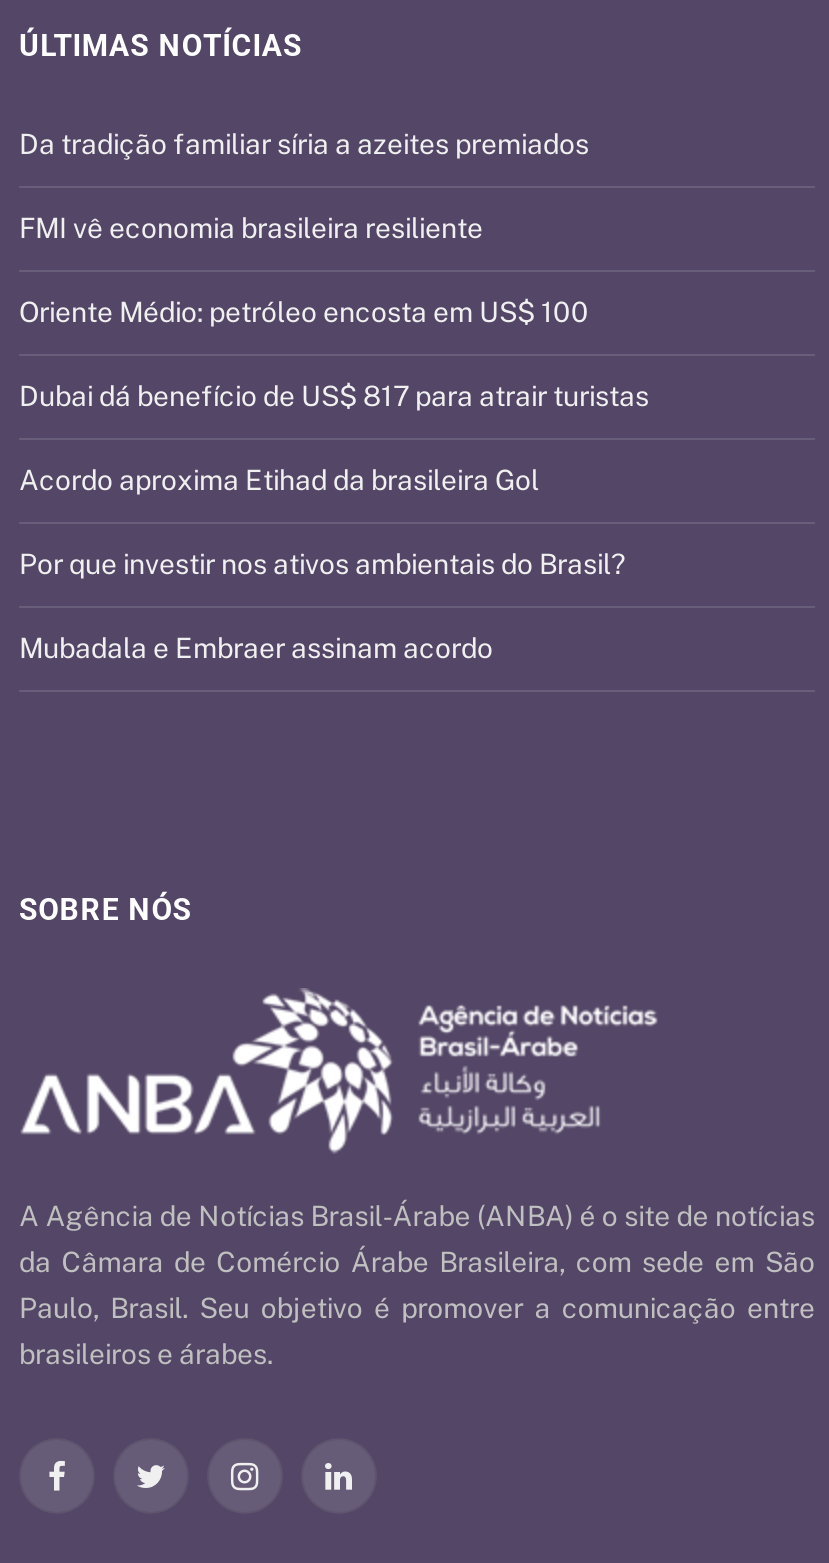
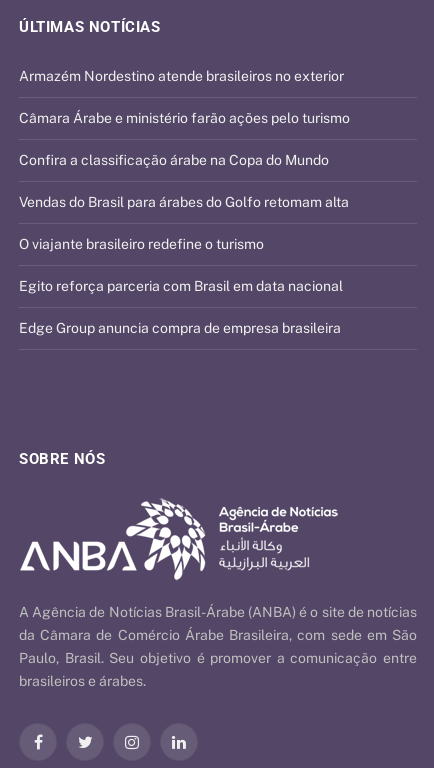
- Da tradição familiar síria a azeites premiados
+ Armazém Nordestino atende brasileiros no exterior

- FMI vê economia brasileira resiliente
+ Câmara Árabe e ministério farão ações pelo turismo

- Oriente Médio: petróleo encosta em US$ 100
+ Confira a classificação árabe na Copa do Mundo

- Dubai dá benefício de US$ 817 para atrair turistas
+ Vendas do Brasil para árabes do Golfo retomam alta

- Acordo aproxima Etihad da brasileira Gol
+ O viajante brasileiro redefine o turismo

- Por que investir nos ativos ambientais do Brasil?
+ Egito reforça parceria com Brasil em data nacional

- Mubadala e Embraer assinam acordo
+ Edge Group anuncia compra de empresa brasileira
